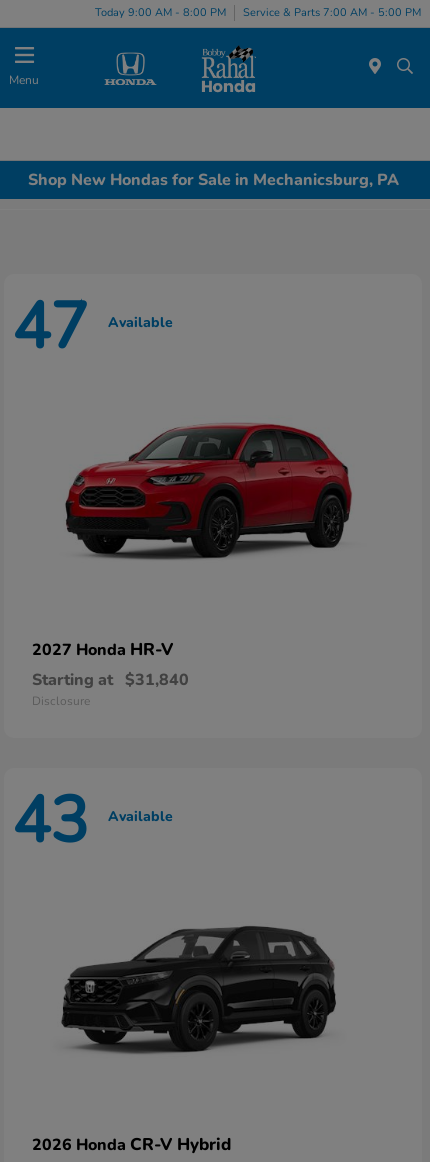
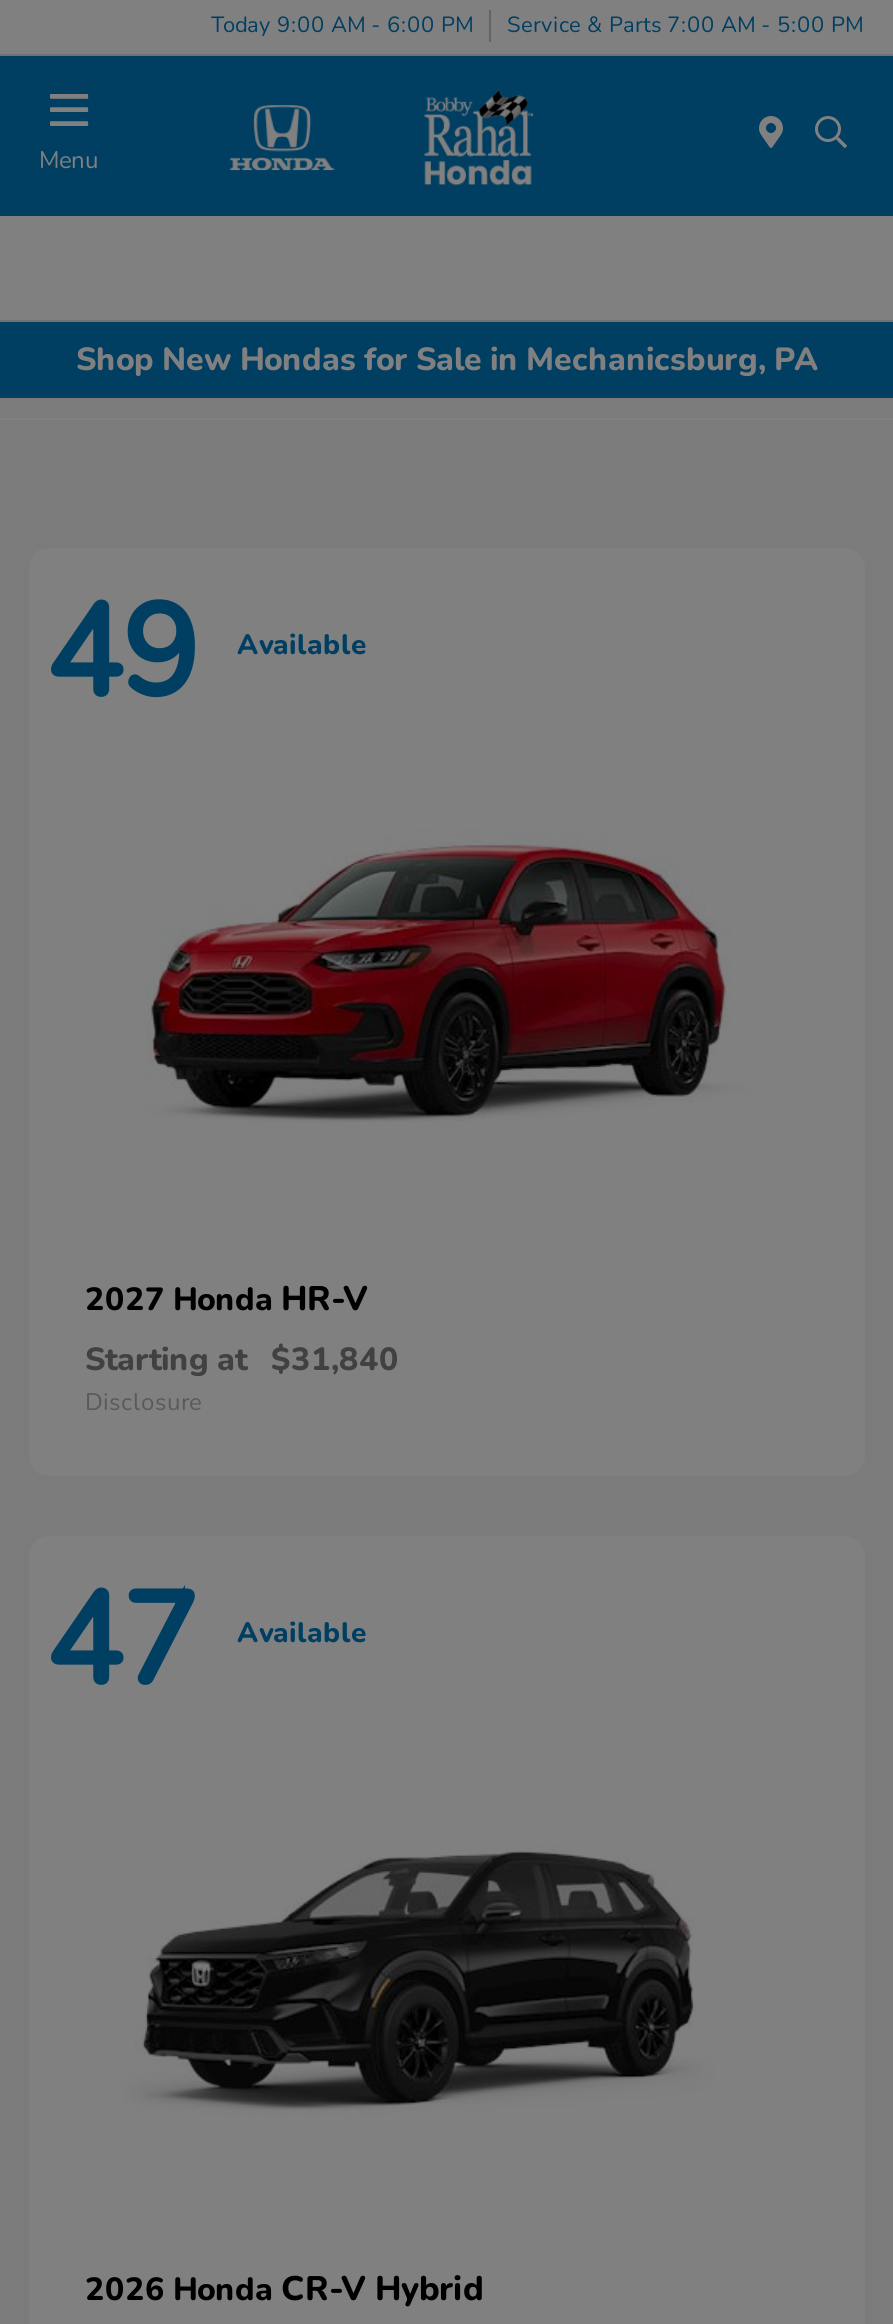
- Today 9:00 AM - 8:00 PM Service & Parts 7:00 AM - 5:00 PM
+ Today 9:00 AM - 6:00 PM Service & Parts 7:00 AM - 5:00 PM

- 47 Available
+ 49 Available

- 43 Available
+ 47 Available
